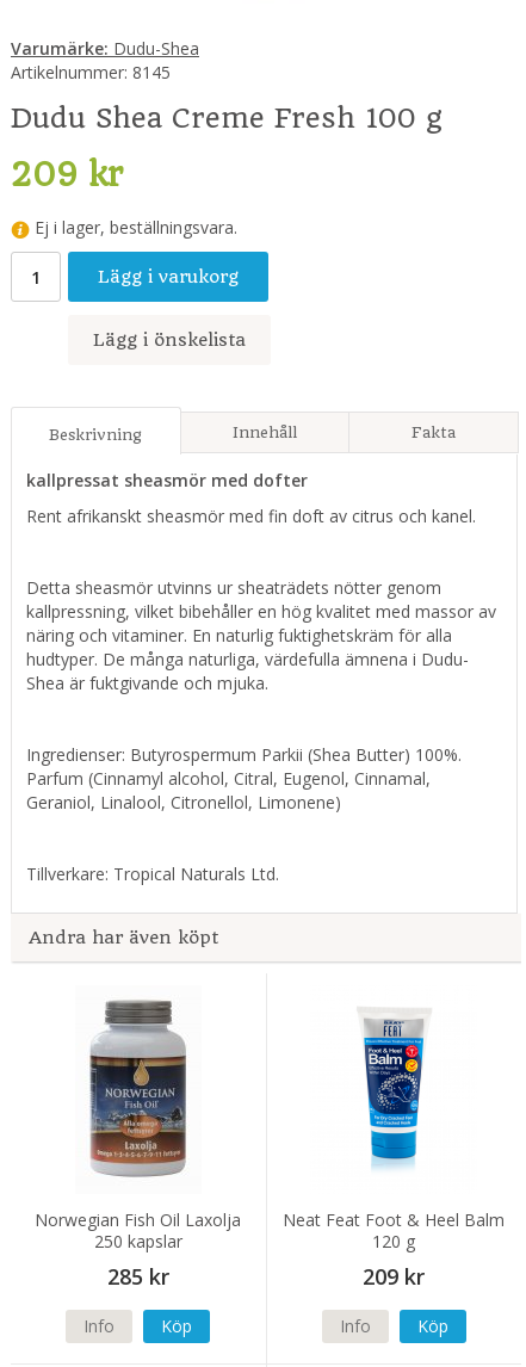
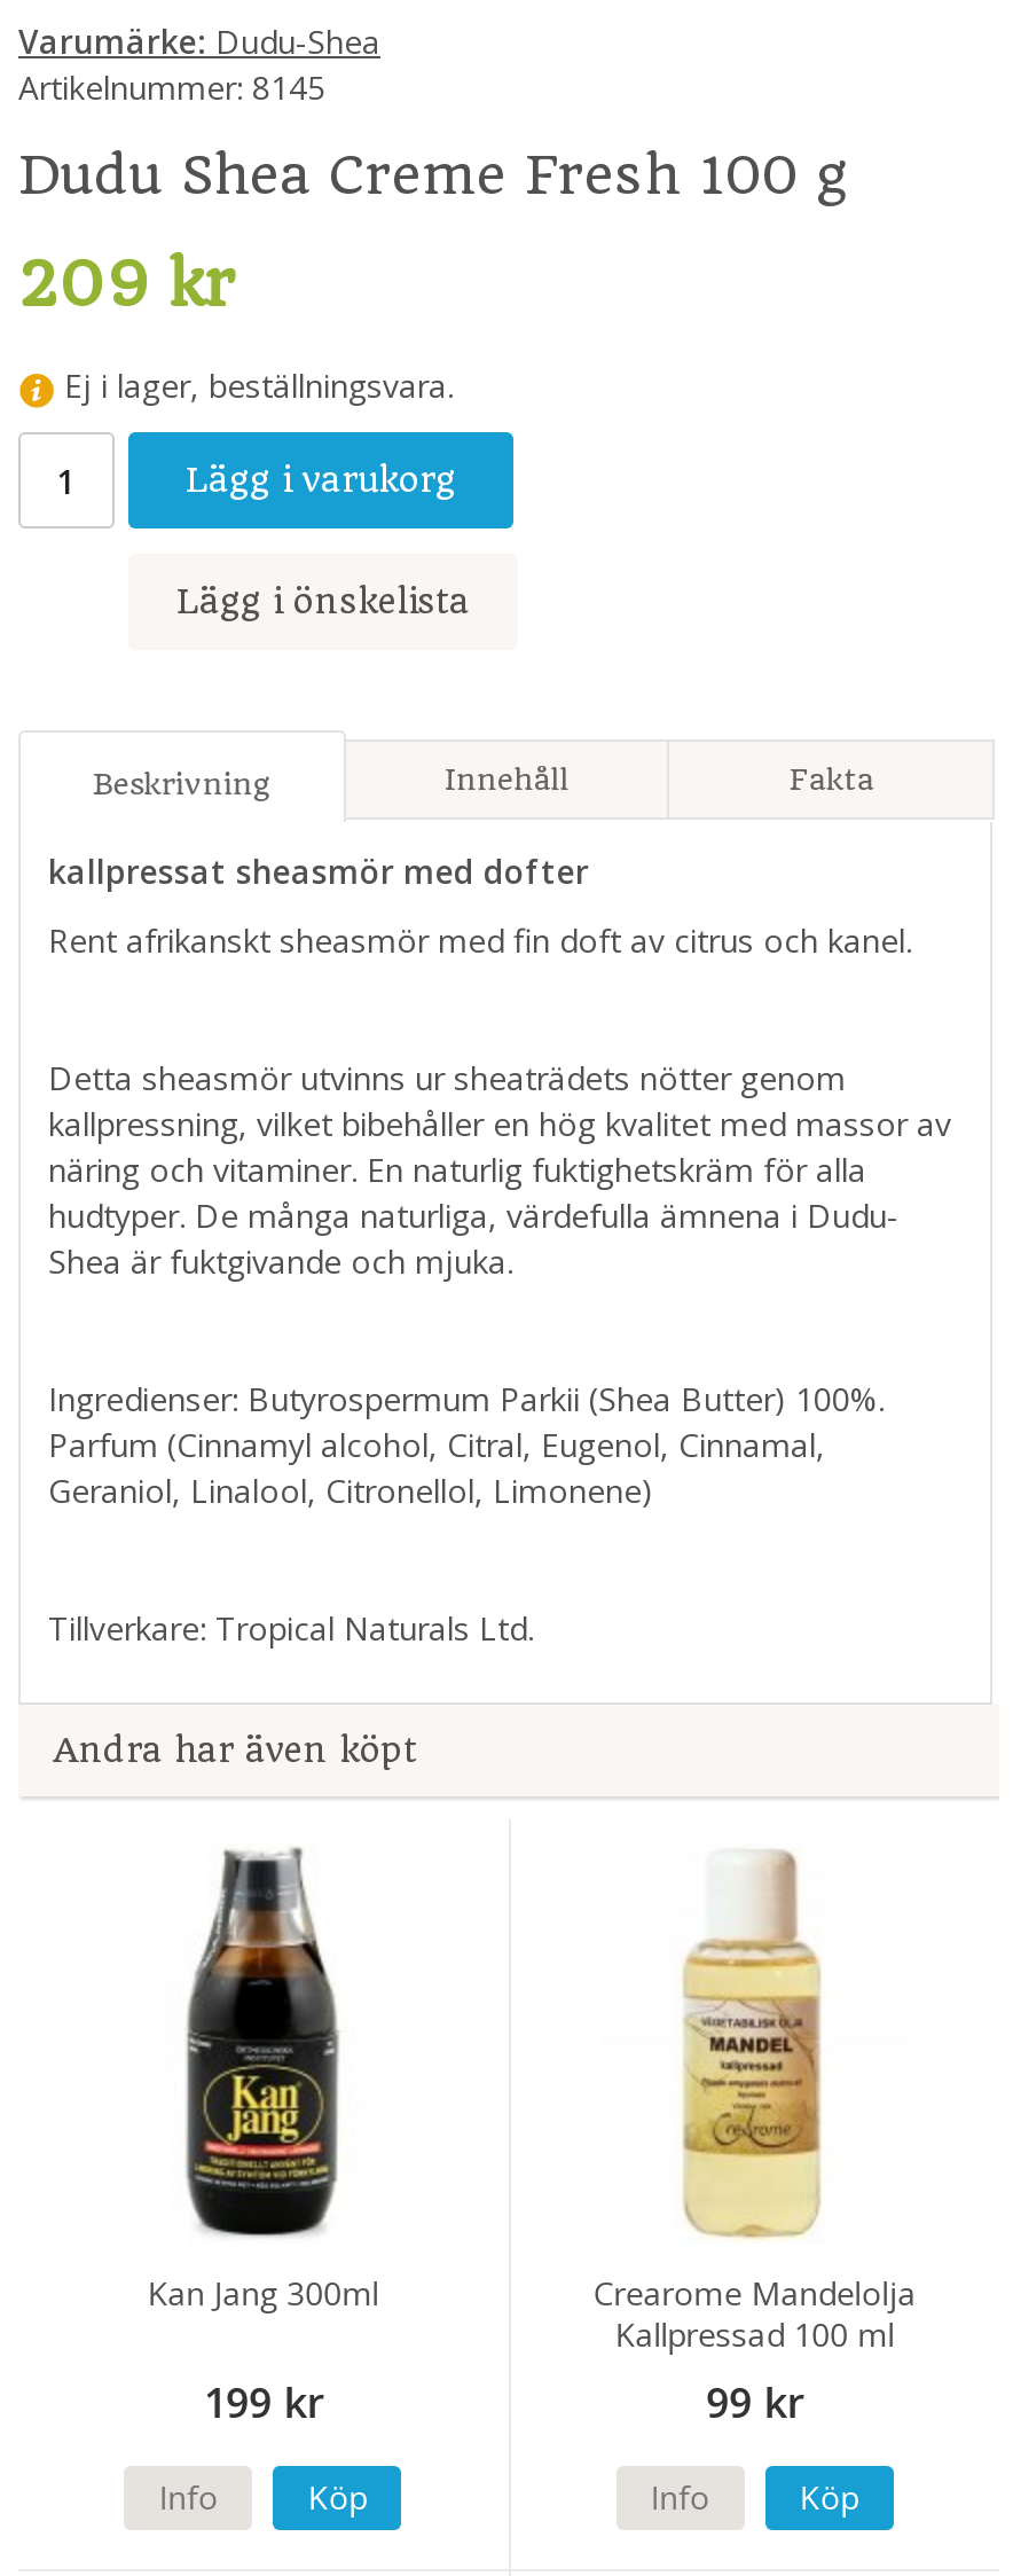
- [image]
- Norwegian Fish Oil Laxolja
- 250 kapslar
- 285 kr
+ [image]
+ Kan Jang 300ml
+ 199 kr

- [image]
- Neat Feat Foot & Heel Balm
- 120 g
- 209 kr
+ [image]
+ Crearome Mandelolja
+ Kallpressad 100 ml
+ 99 kr
